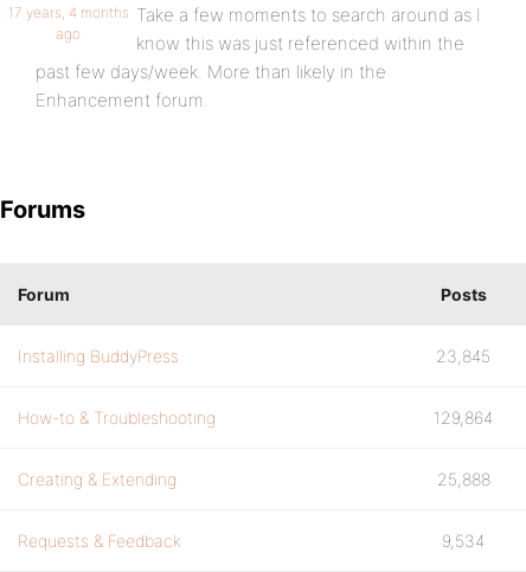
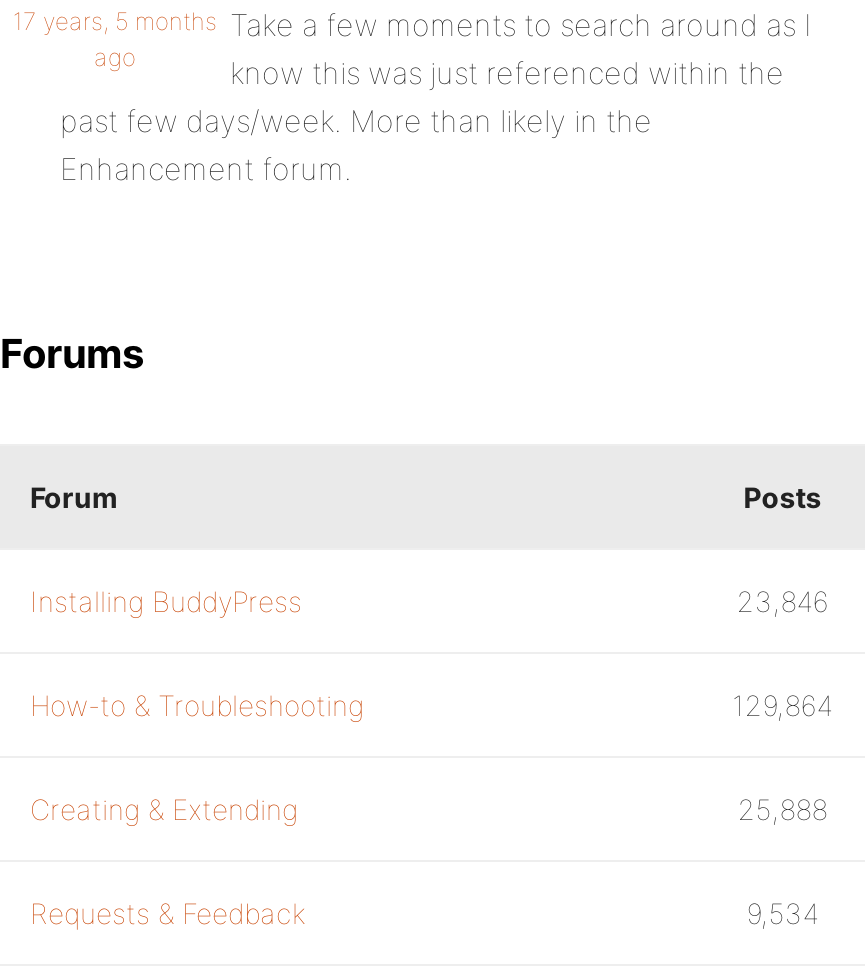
- 17 years, 4 months Take a few moments to search around as I
+ 17 years, 5 months Take a few moments to search around as I

- 23,845
+ 23,846
